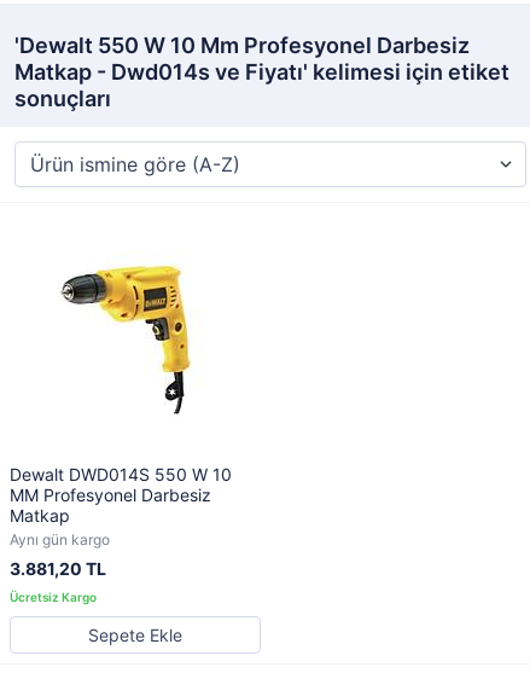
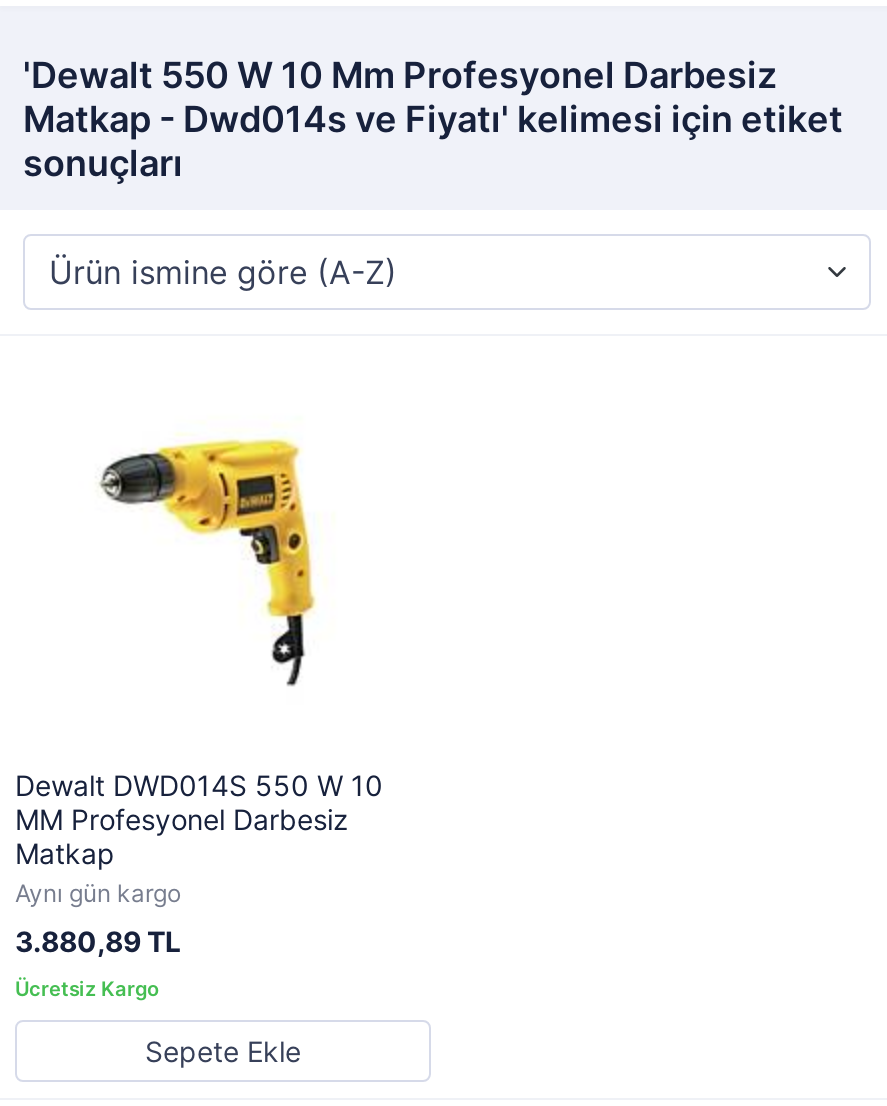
- 3.881,20 TL
+ 3.880,89 TL
